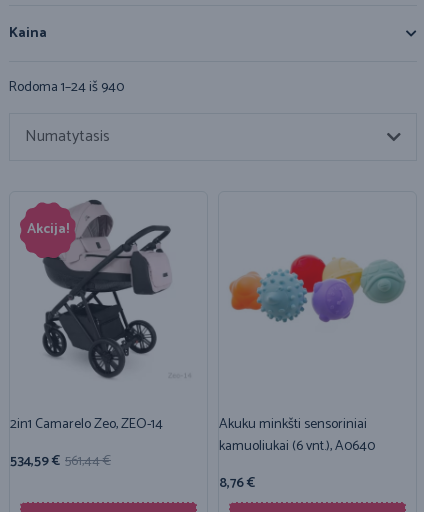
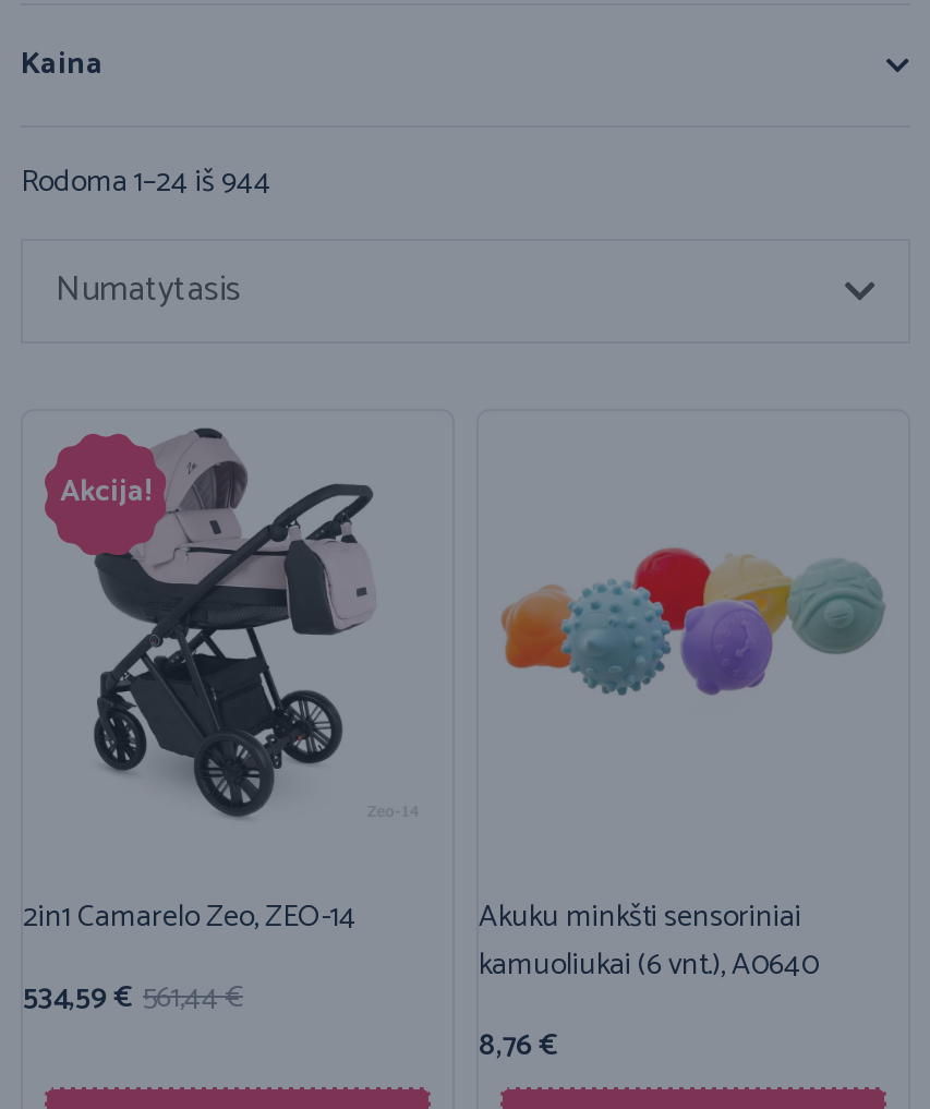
- Rodoma 1–24 iš 940
+ Rodoma 1–24 iš 944
